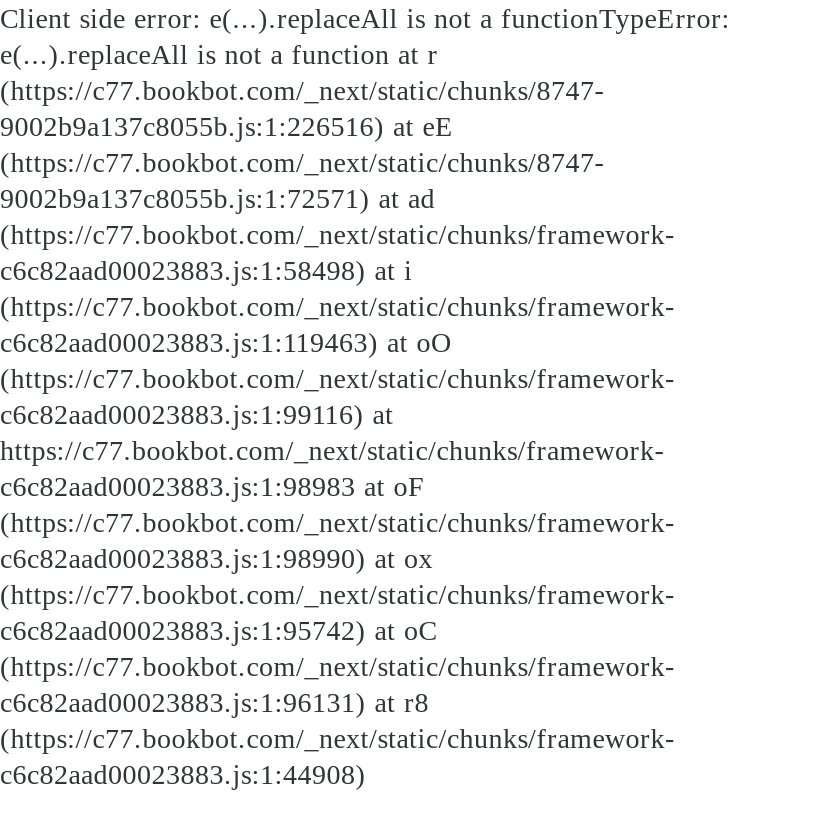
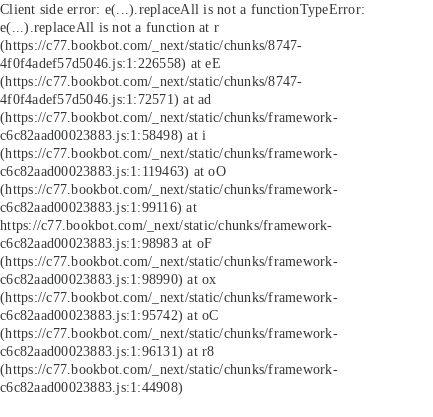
- 9002b9a137c8055b.js:1:226516) at eE
+ 4f0f4adef57d5046.js:1:226558) at eE

- 9002b9a137c8055b.js:1:72571) at ad
+ 4f0f4adef57d5046.js:1:72571) at ad
